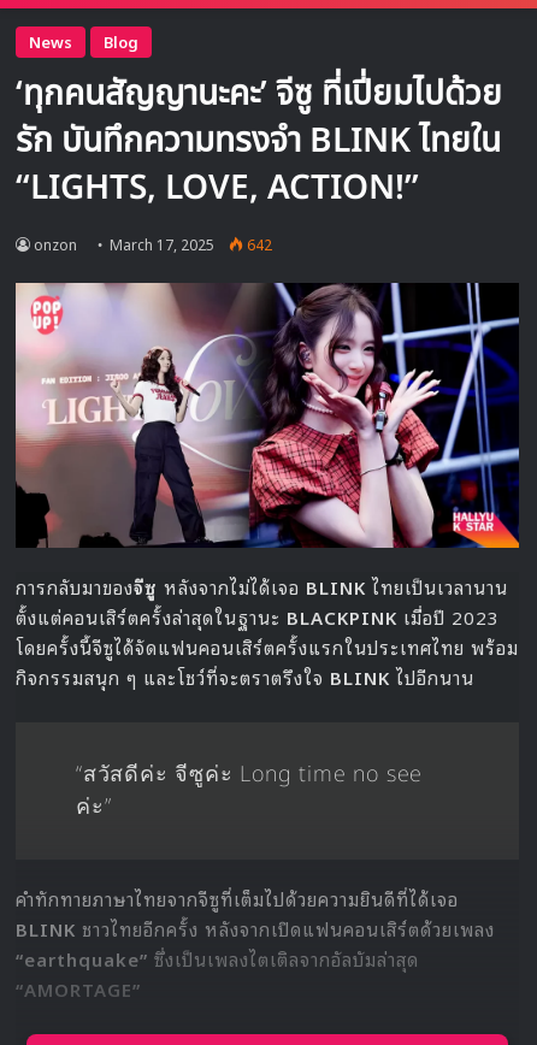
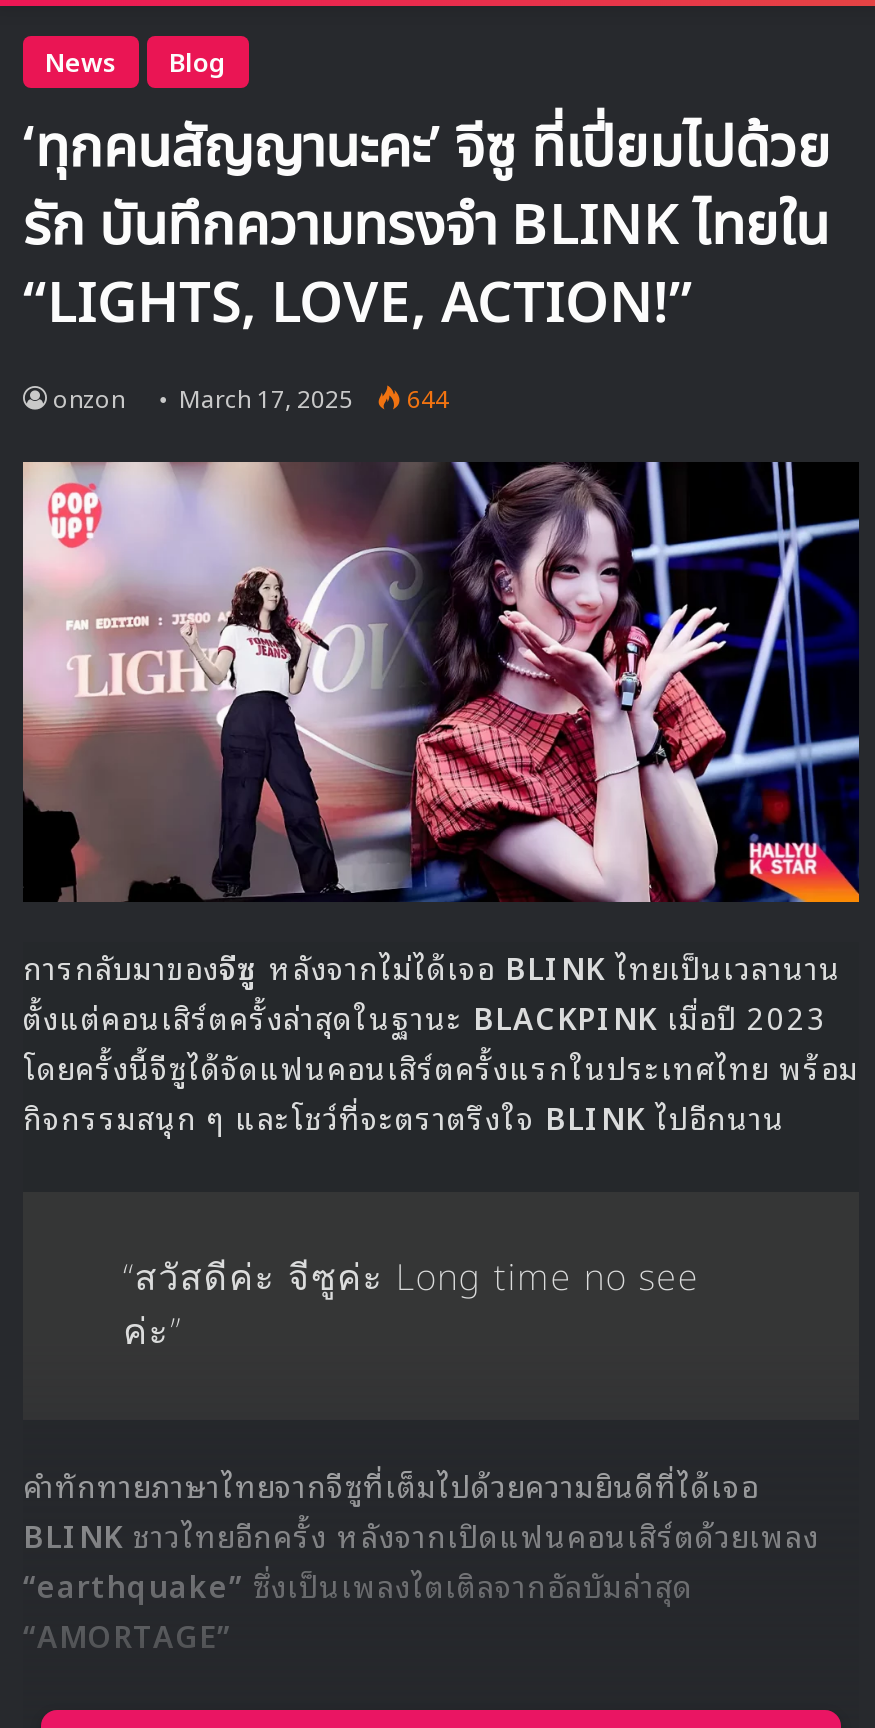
- onzon March 17, 2025 642
+ onzon March 17, 2025 644
